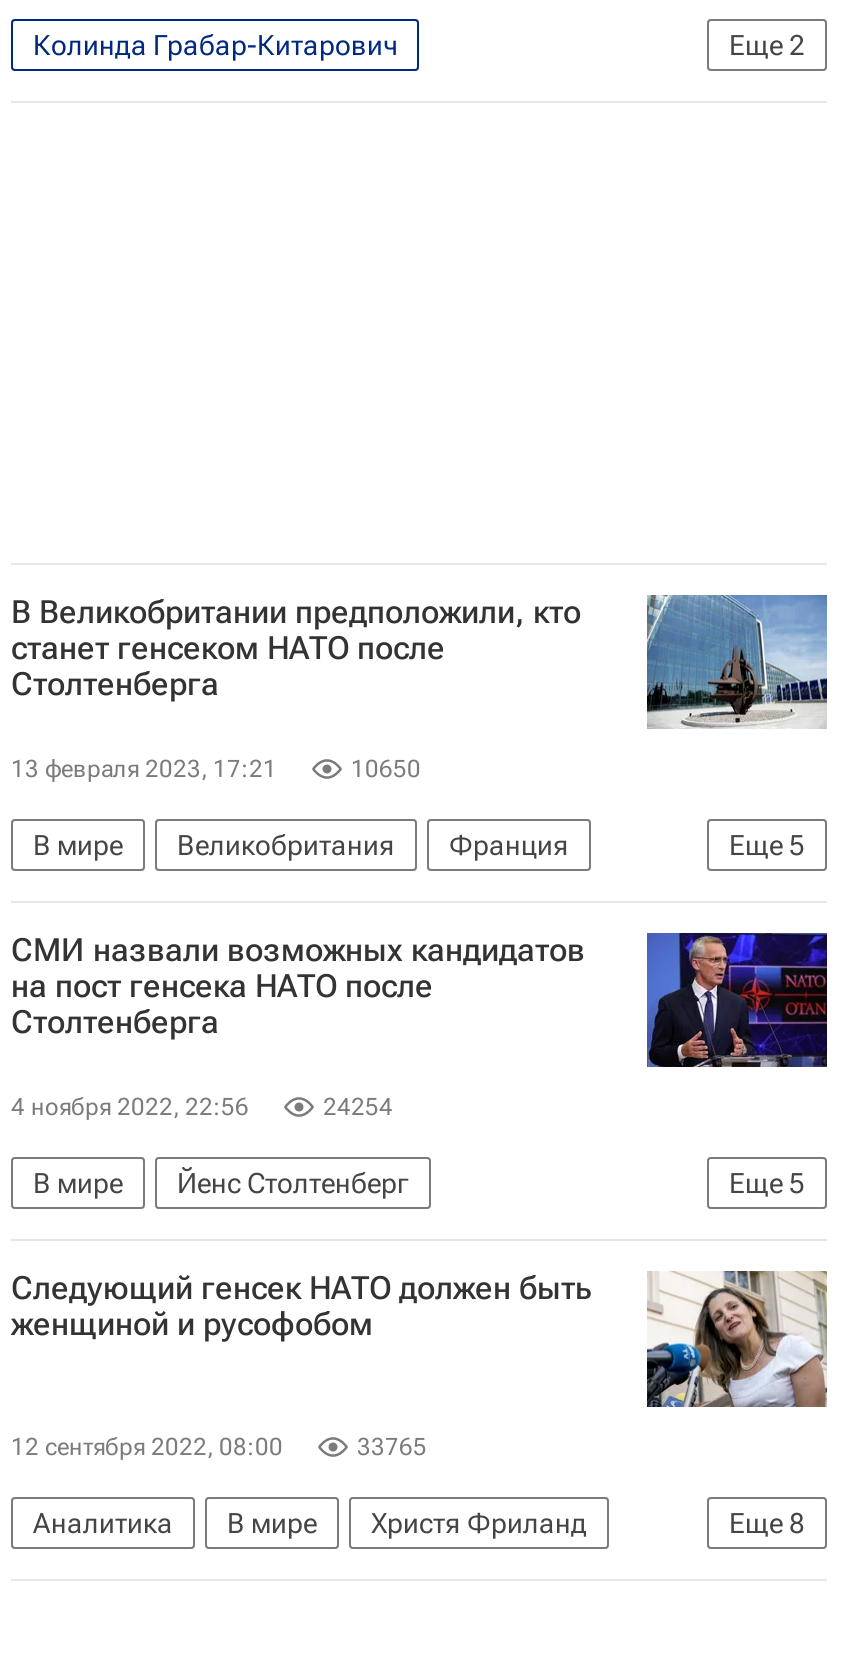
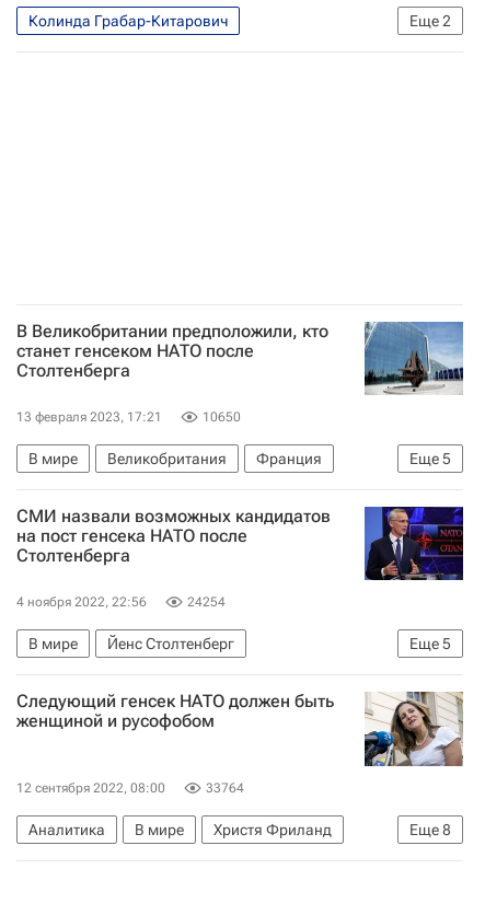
- 33765
+ 33764
